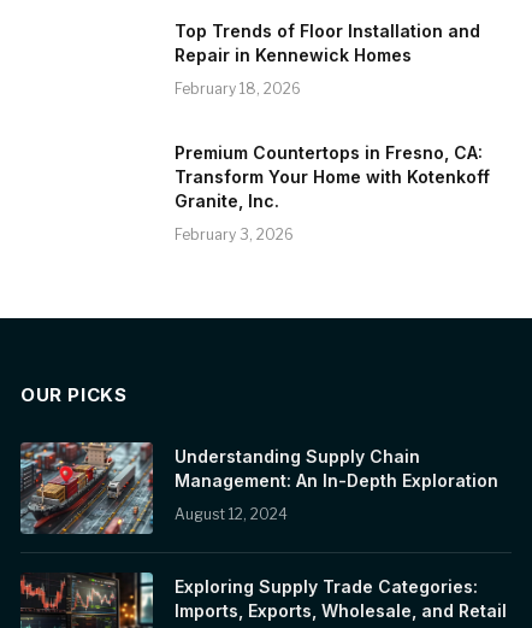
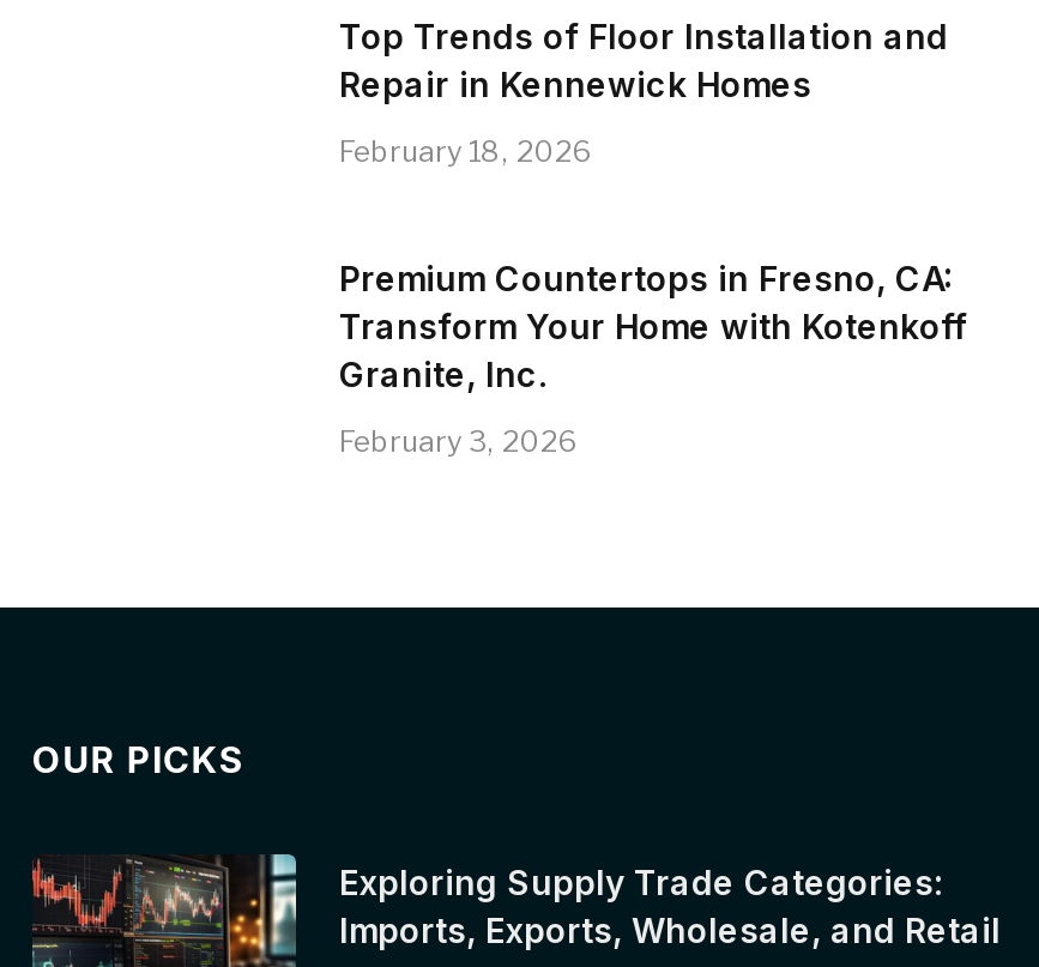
- [image]
- Understanding Supply Chain
- Management: An In-Depth Exploration
- August 12, 2024
